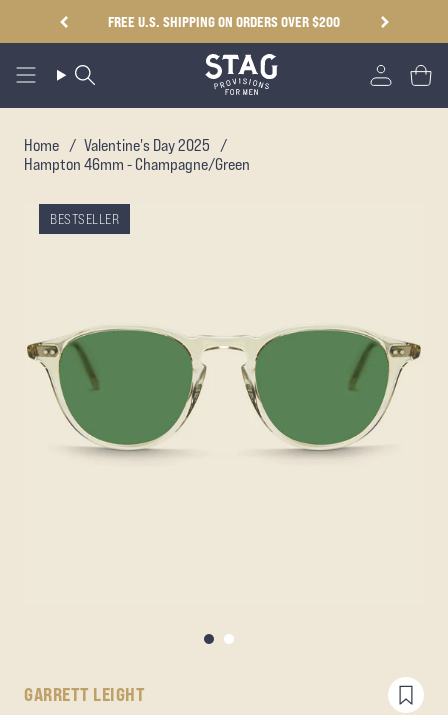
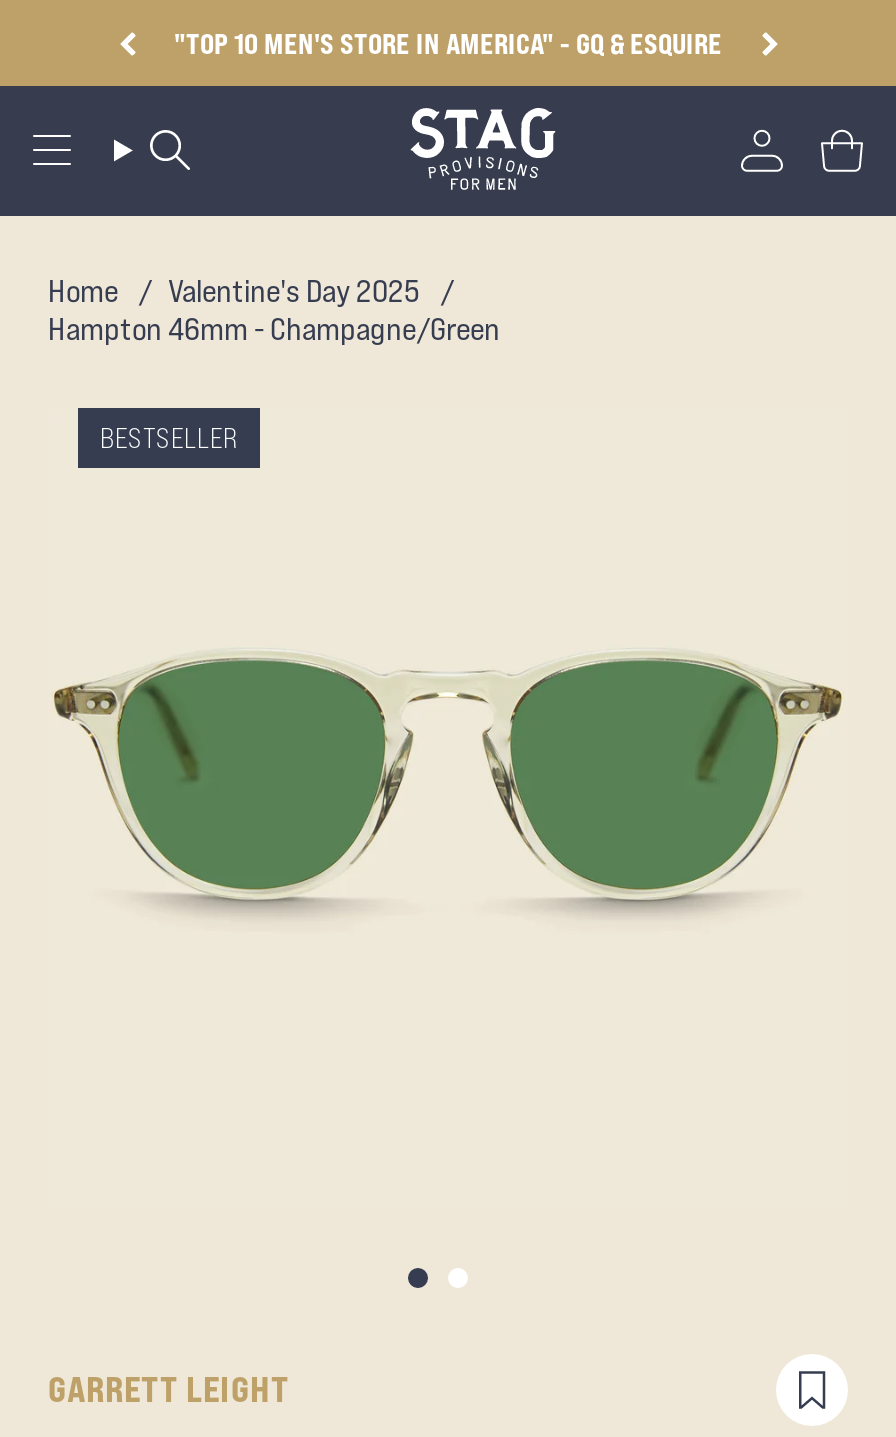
- FREE U.S. SHIPPING ON ORDERS OVER $200
+ "TOP 10 MEN'S STORE IN AMERICA" - GQ & ESQUIRE
